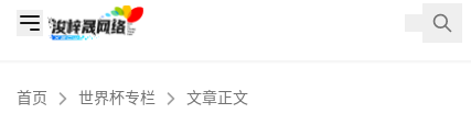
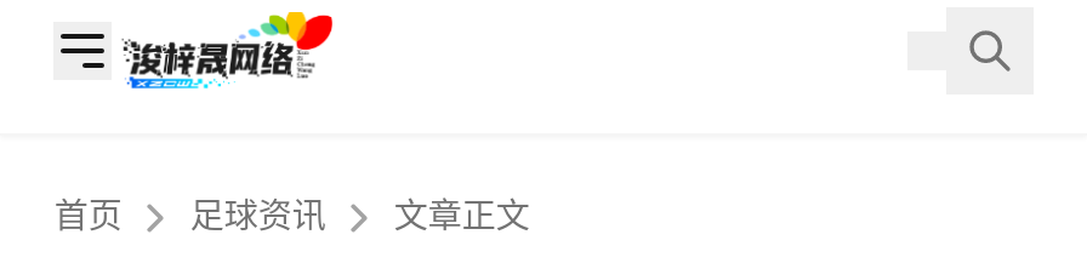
- 世界杯专栏
+ 足球资讯
